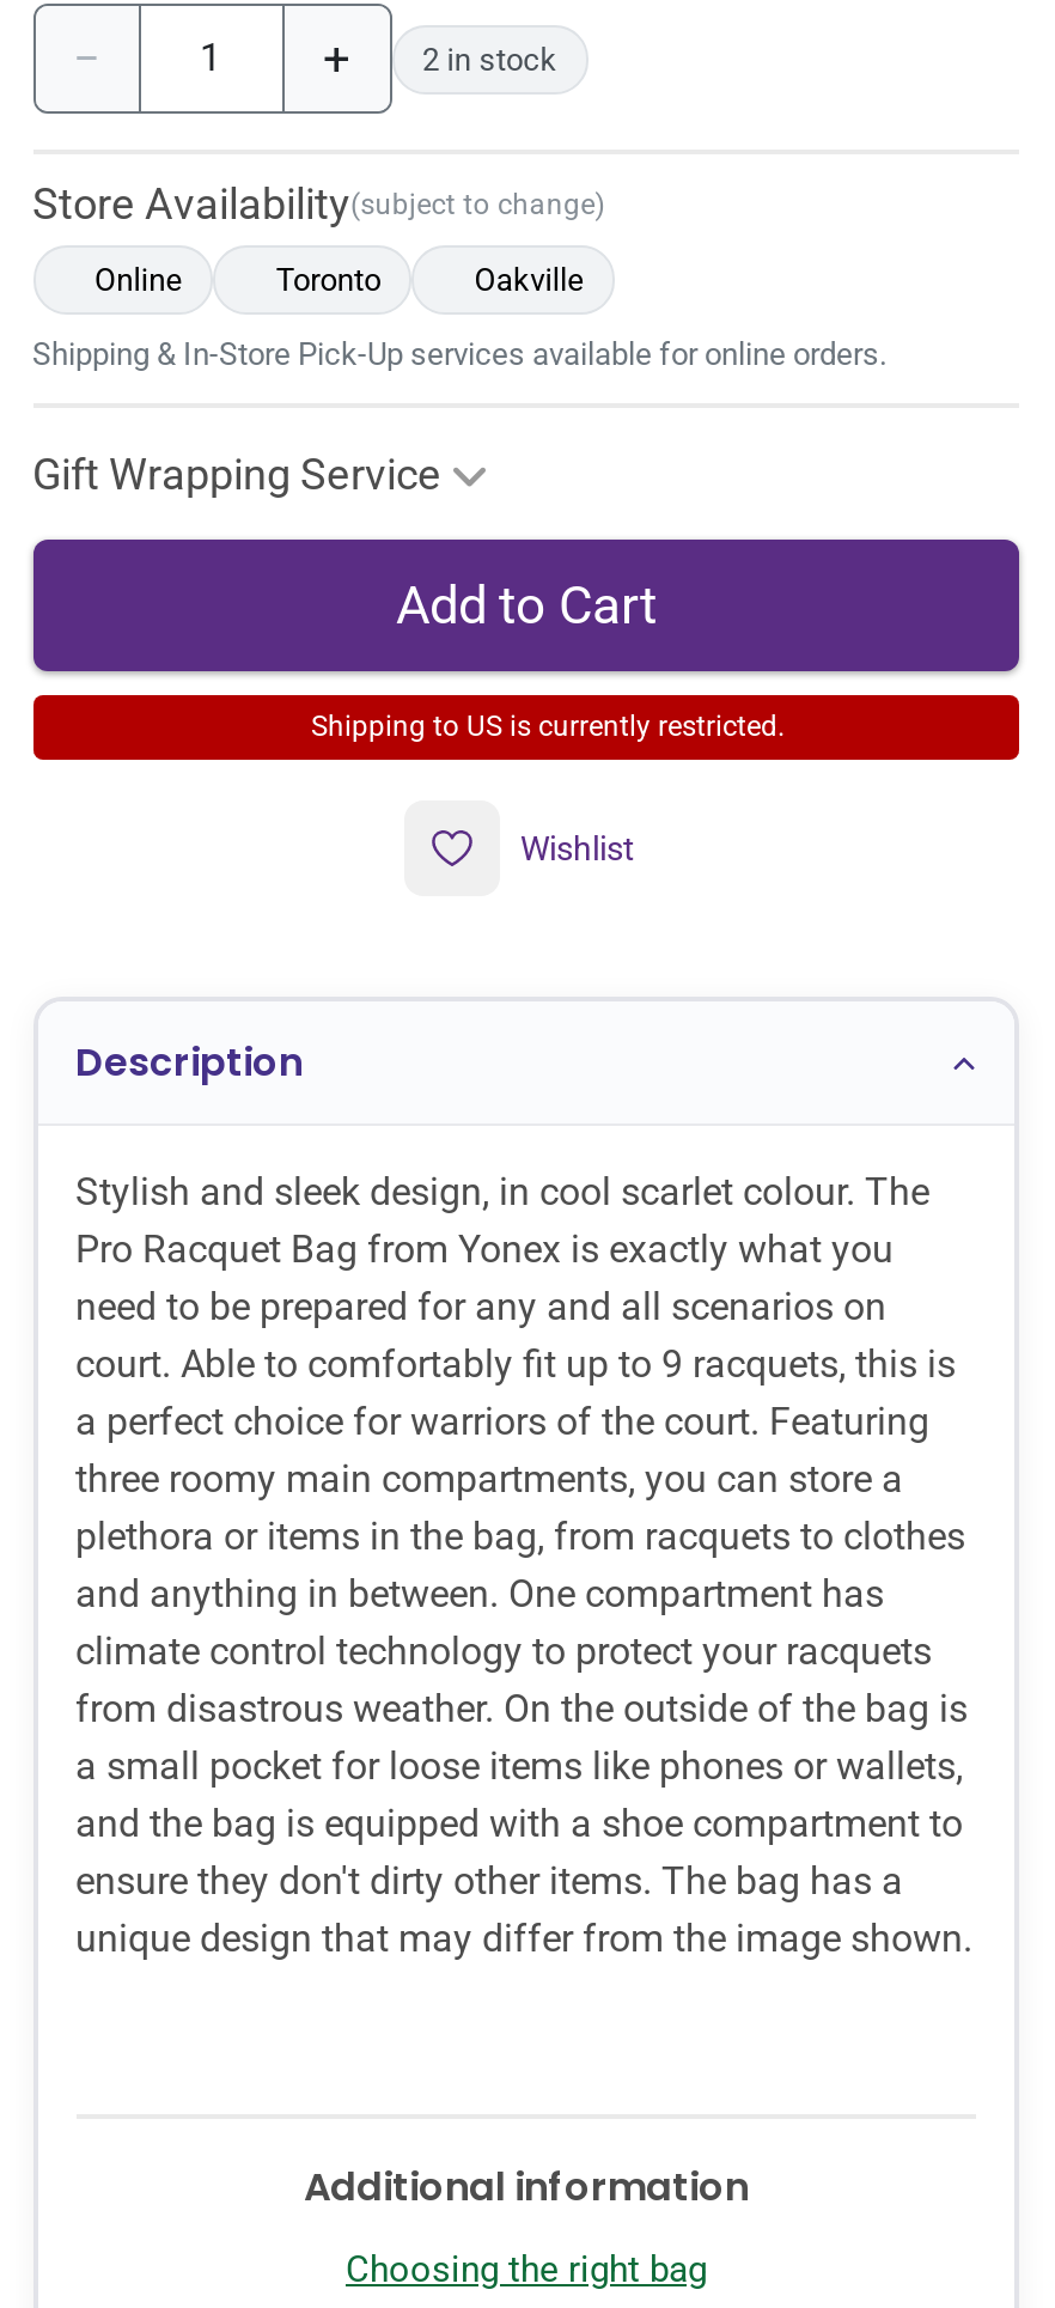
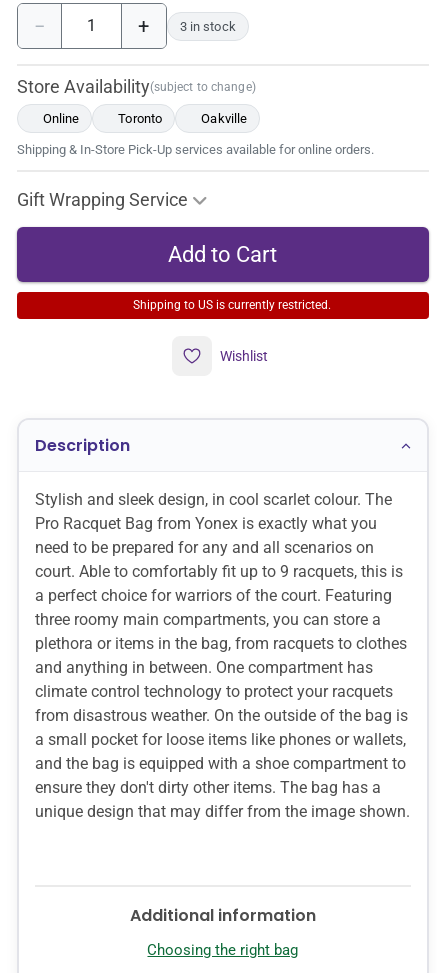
- 2 in stock
+ 3 in stock
